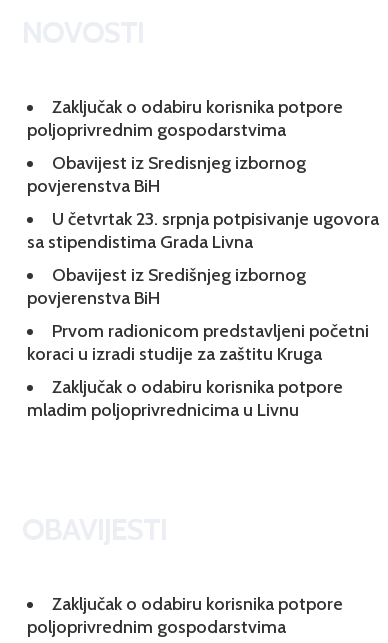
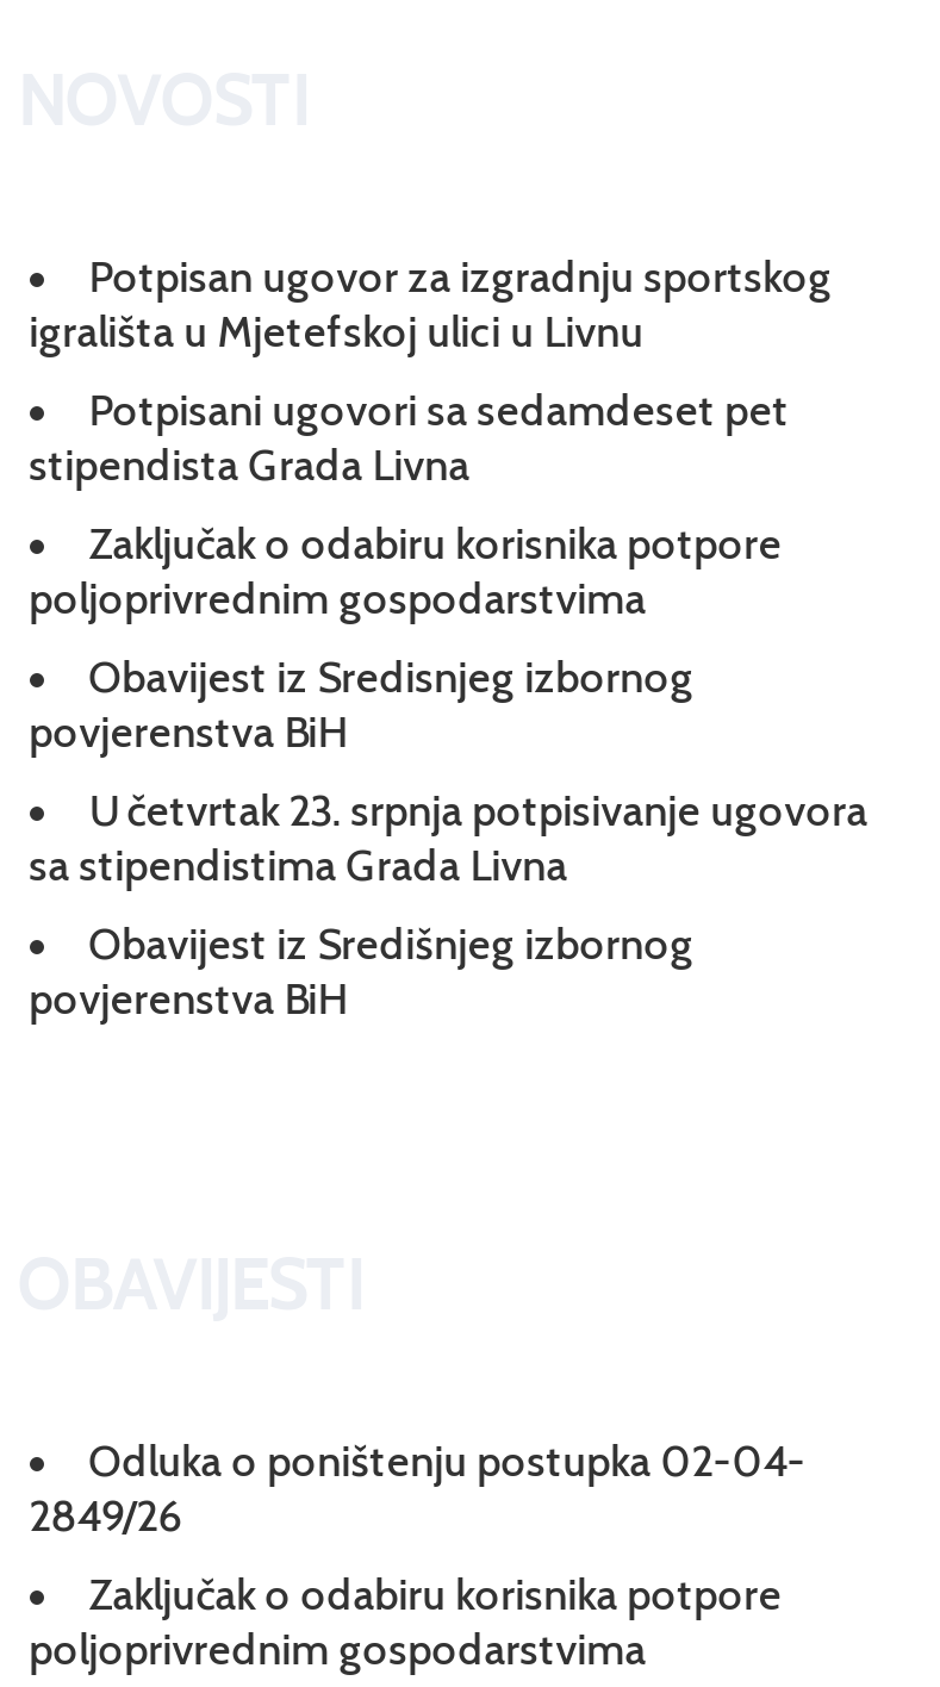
+ Potpisan ugovor za izgradnju sportskog
+ igrališta u Mjetefskoj ulici u Livnu
+ Potpisani ugovori sa sedamdeset pet
+ stipendista Grada Livna

moved down: Zaključak o odabiru korisnika potpore | poljoprivrednim gospodarstvima | Obavijest iz Sredisnjeg izbornog | povjerenstva BiH | U četvrtak 23. srpnja potpisivanje ugovora | sa stipendistima Grada Livna | Obavijest iz Središnjeg izbornog | povjerenstva BiH

- Prvom radionicom predstavljeni početni
- koraci u izradi studije za zaštitu Kruga
- Zaključak o odabiru korisnika potpore
- mladim poljoprivrednicima u Livnu

+ Odluka o poništenju postupka 02-04-
+ 2849/26
